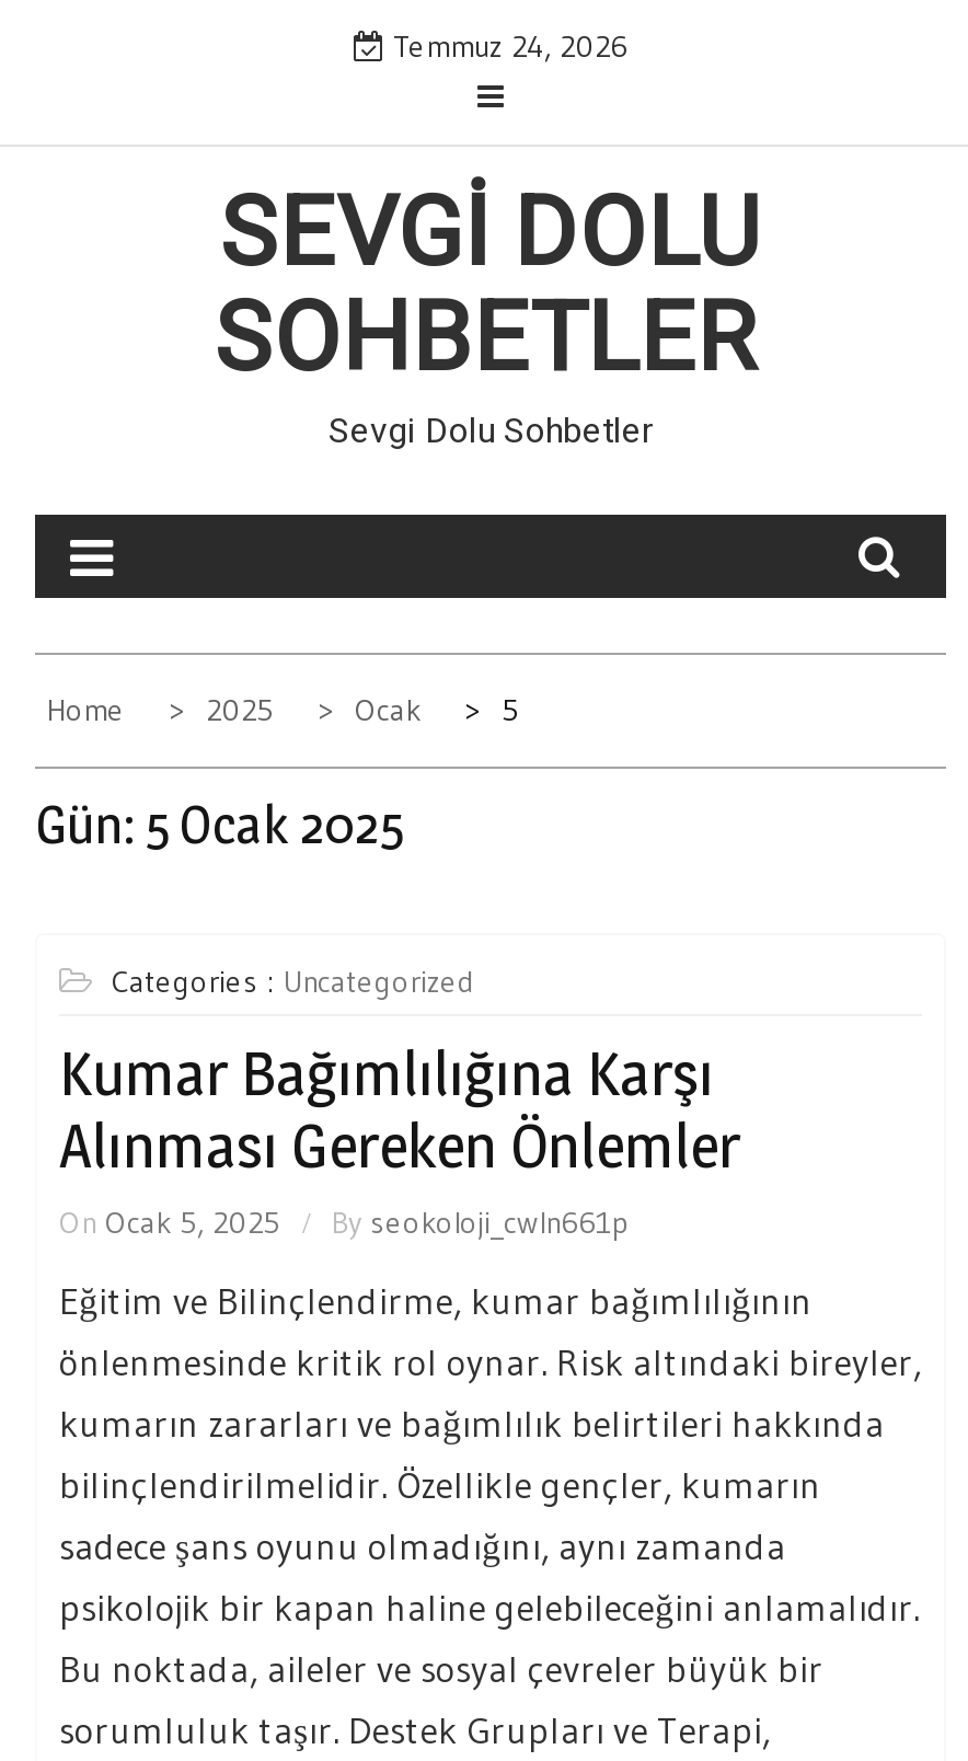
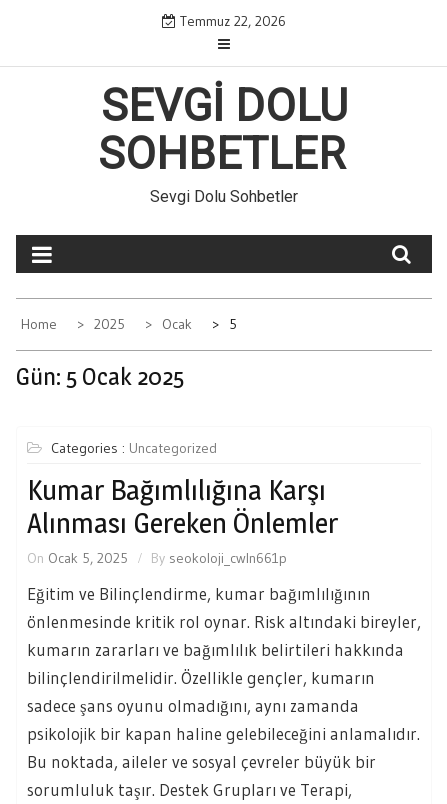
- Temmuz 24, 2026
+ Temmuz 22, 2026
